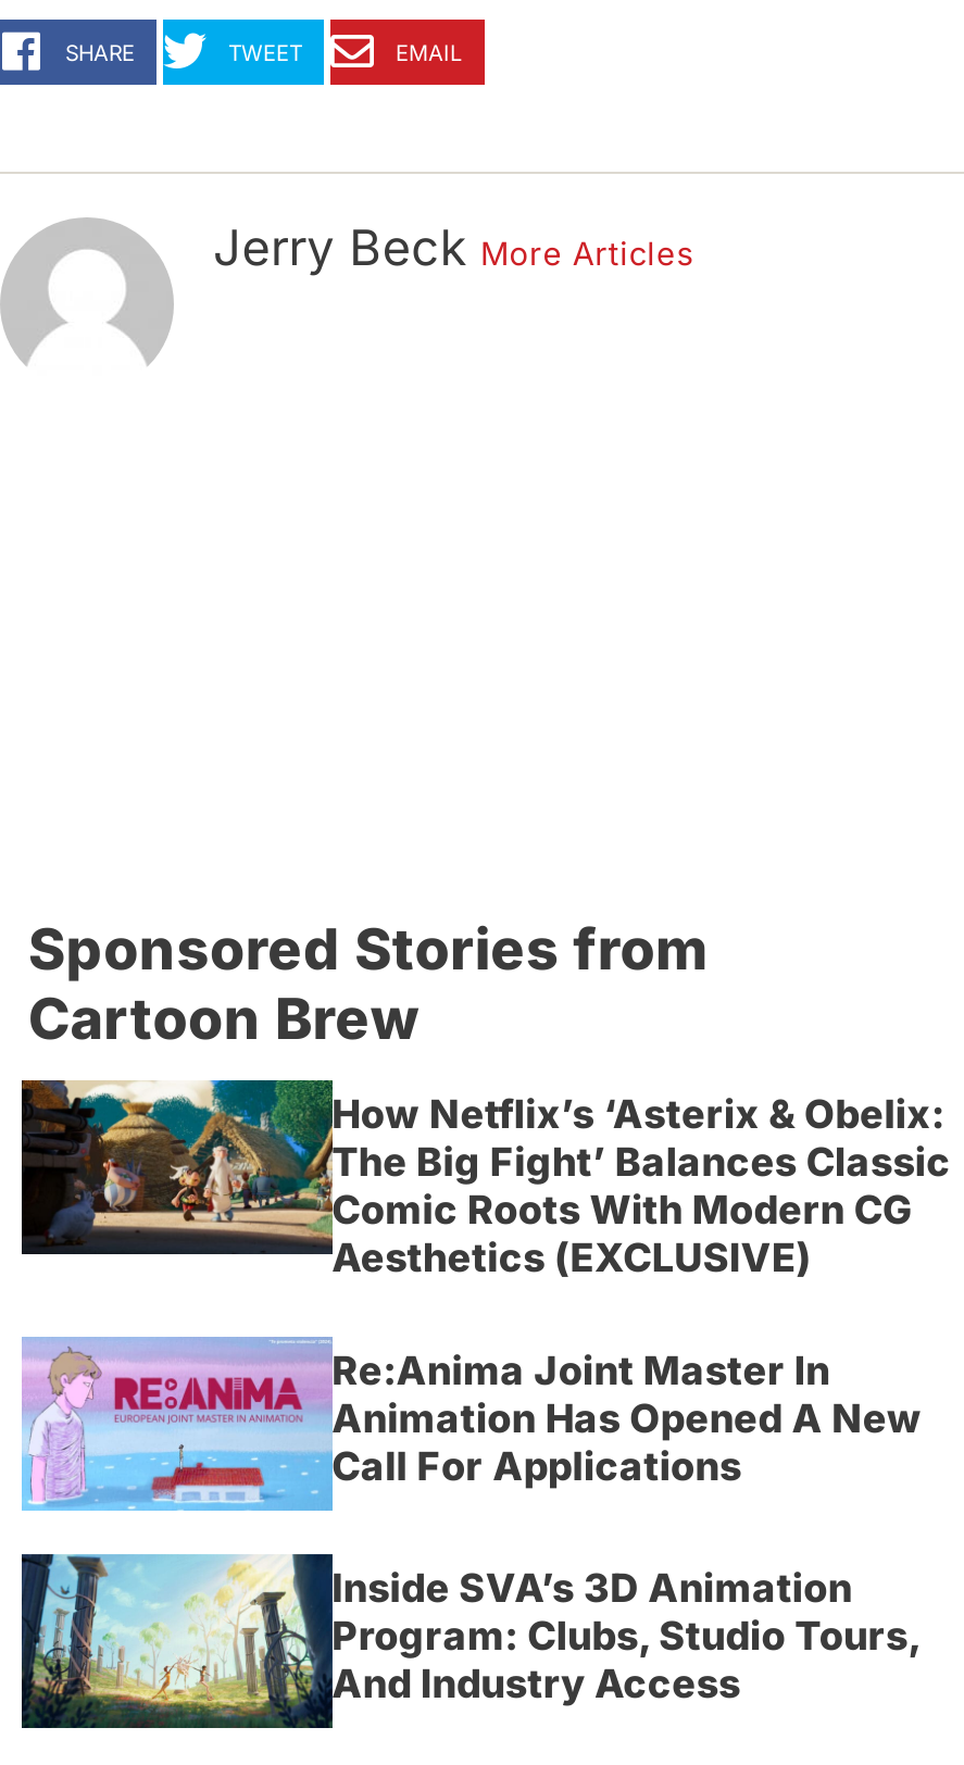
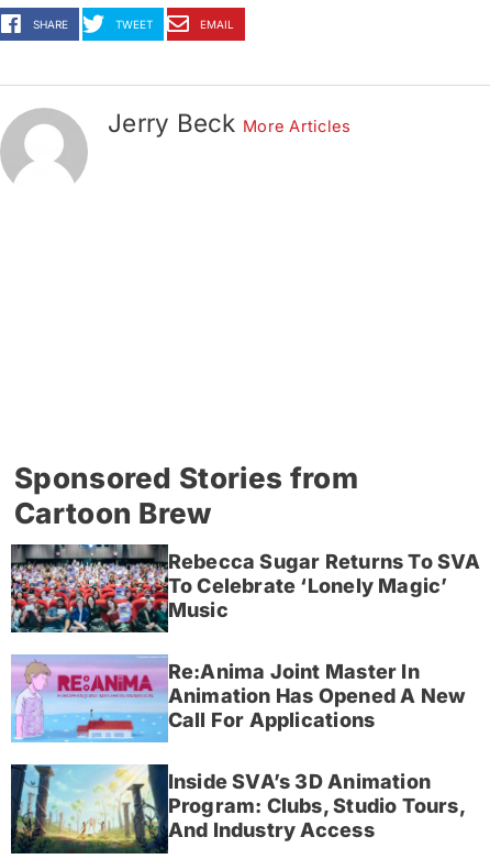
- [image]
- How Netflix’s ‘Asterix & Obelix:
- The Big Fight’ Balances Classic
- Comic Roots With Modern CG
- Aesthetics (EXCLUSIVE)
+ [image]
+ Rebecca Sugar Returns To SVA
+ To Celebrate ‘Lonely Magic’
+ Music
